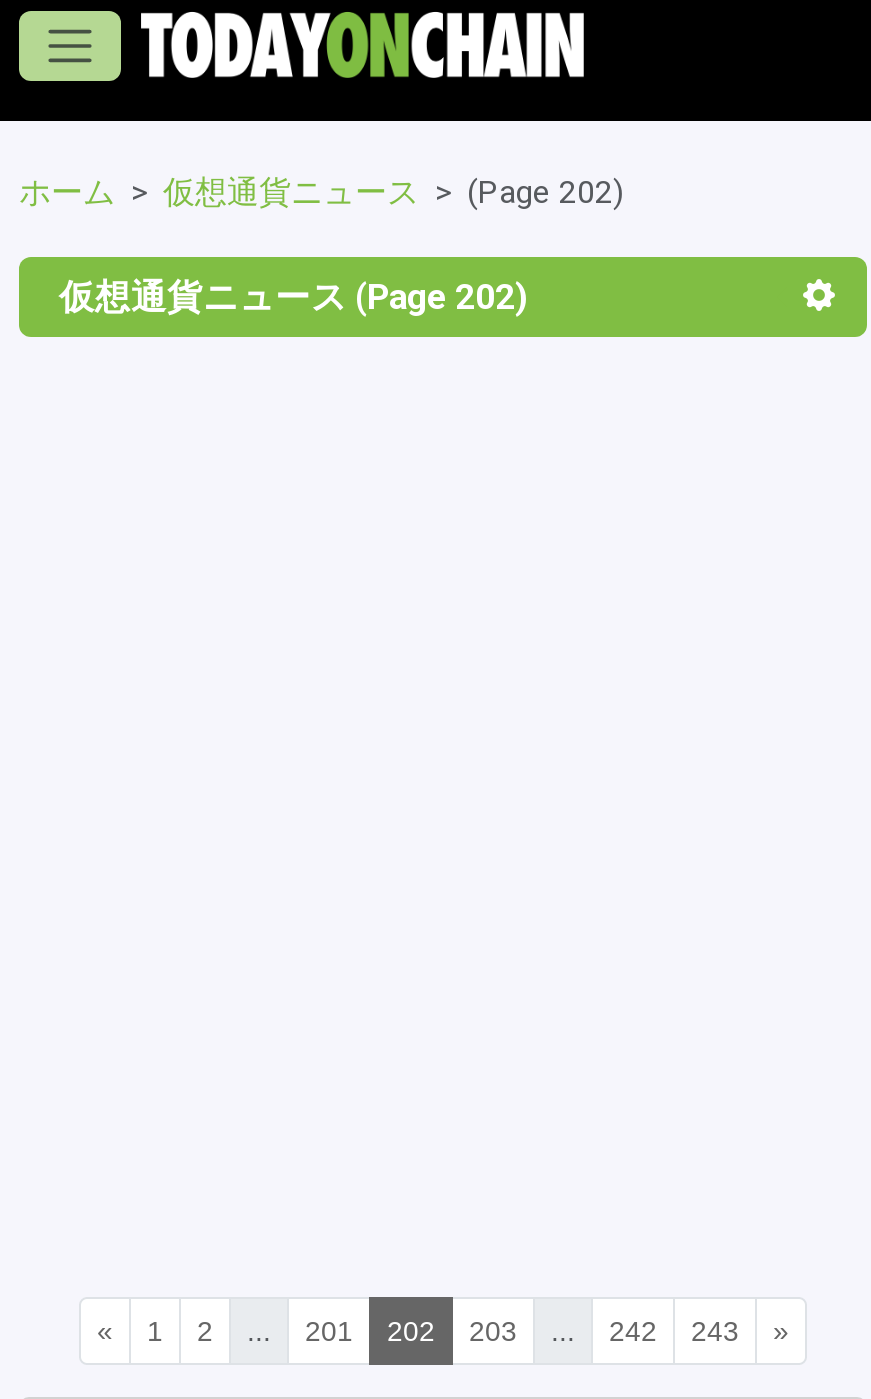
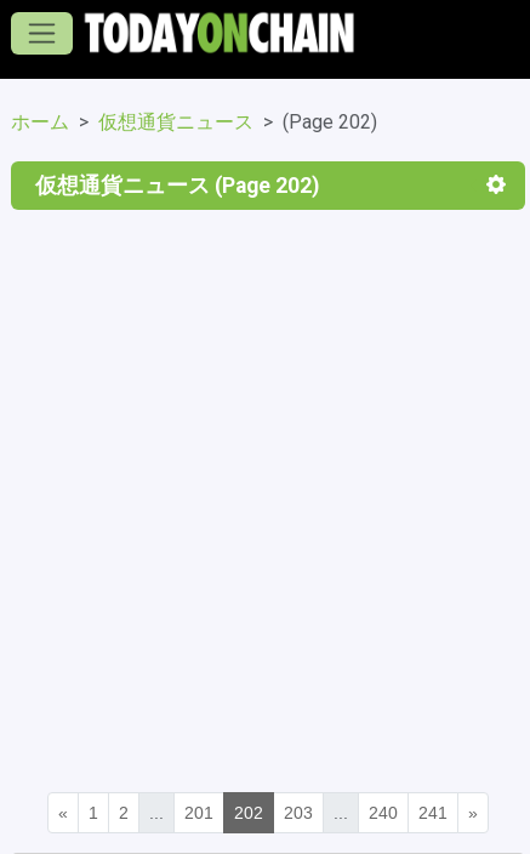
- 242
+ 240

- 243
+ 241
